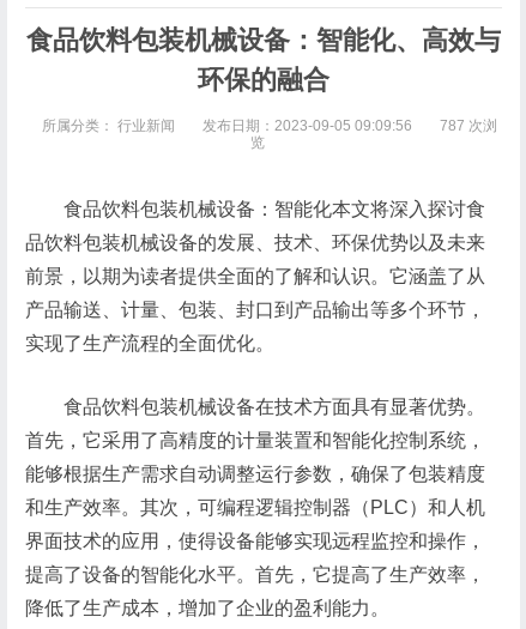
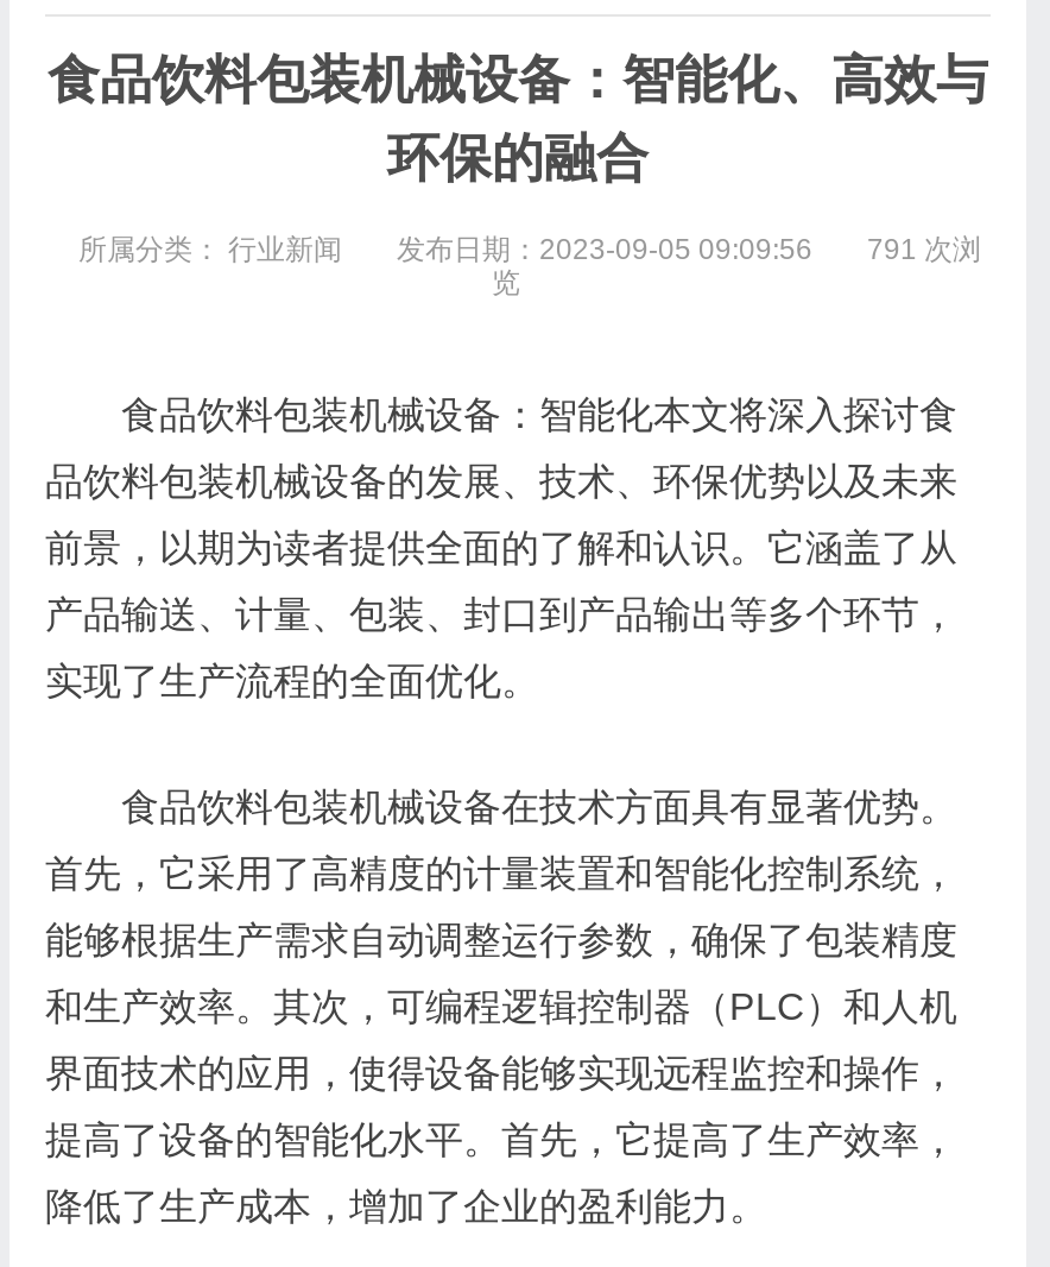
- 所属分类： 行业新闻 发布日期：2023-09-05 09:09:56 787 次浏
+ 所属分类： 行业新闻 发布日期：2023-09-05 09:09:56 791 次浏
